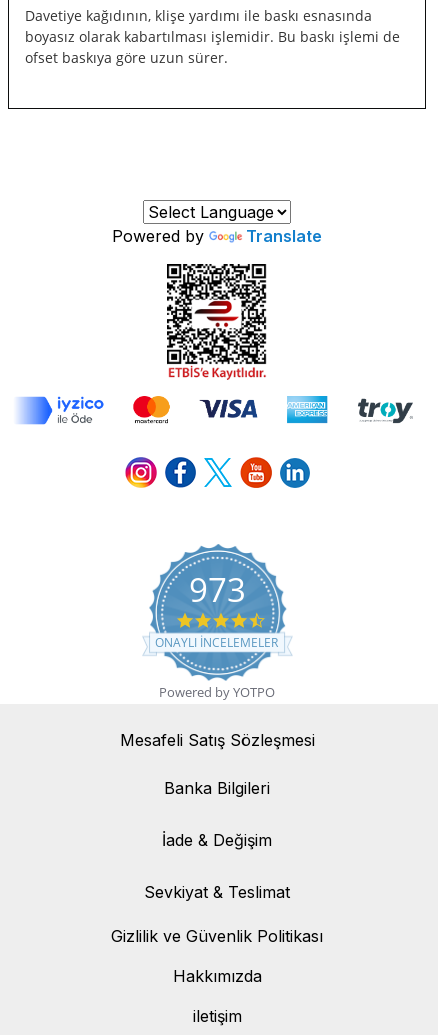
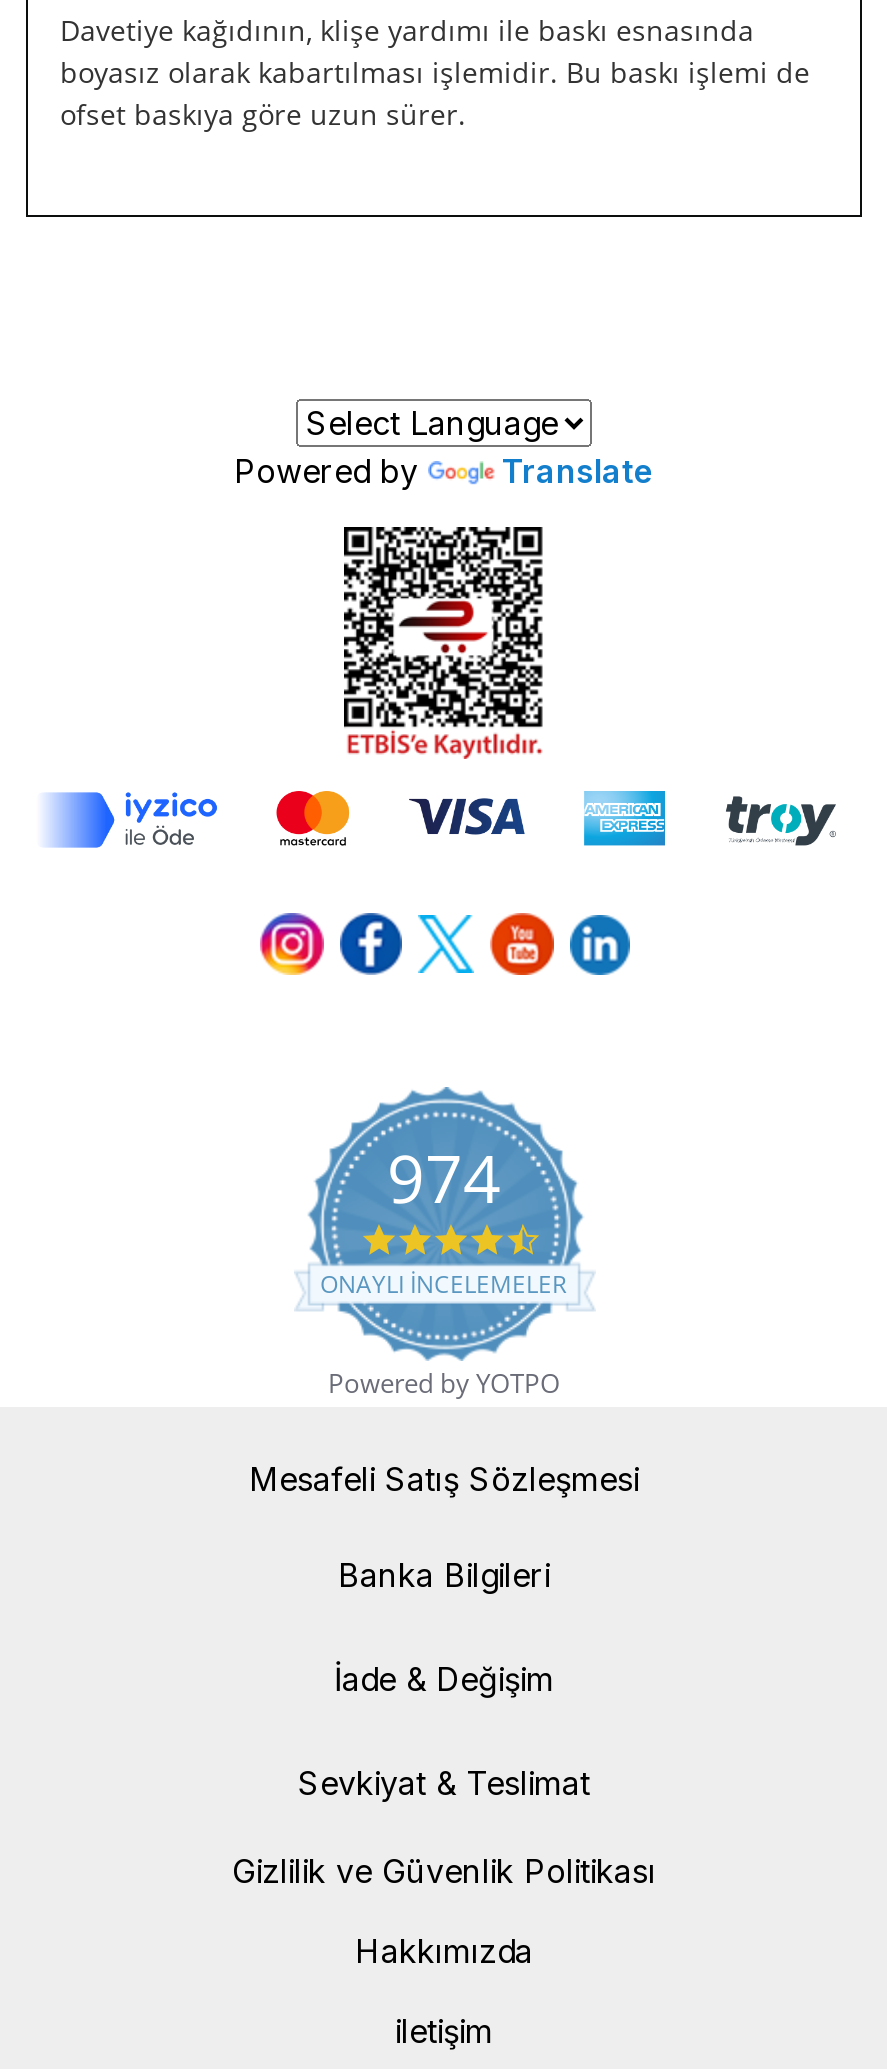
- 973
+ 974
